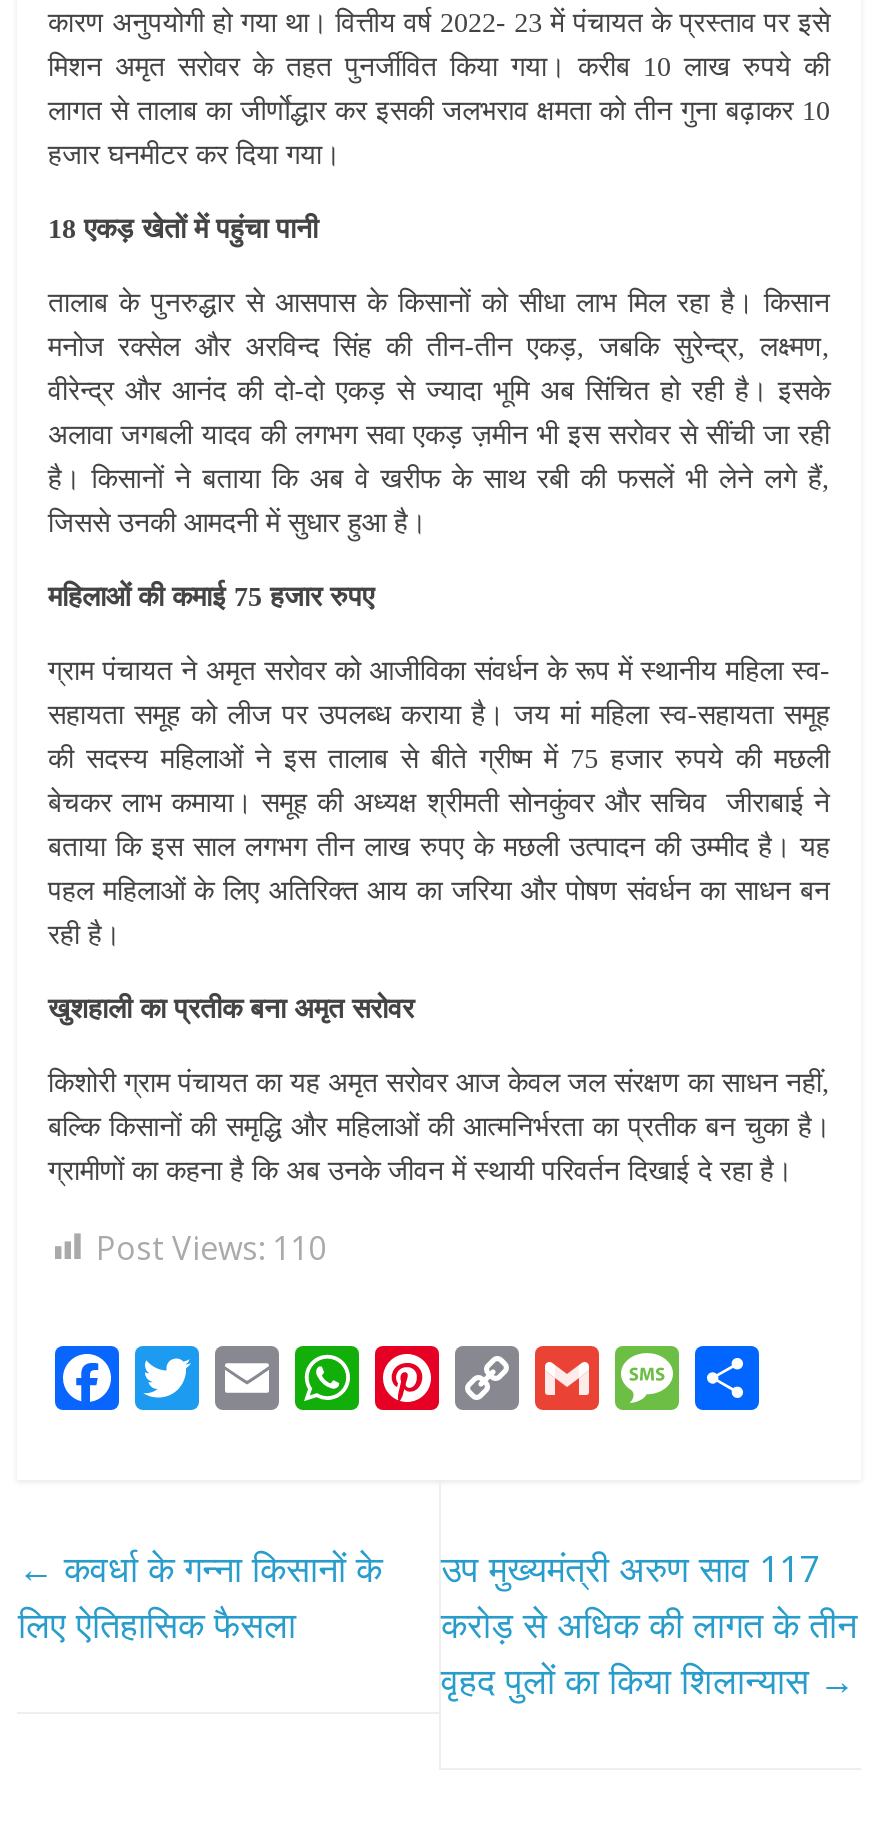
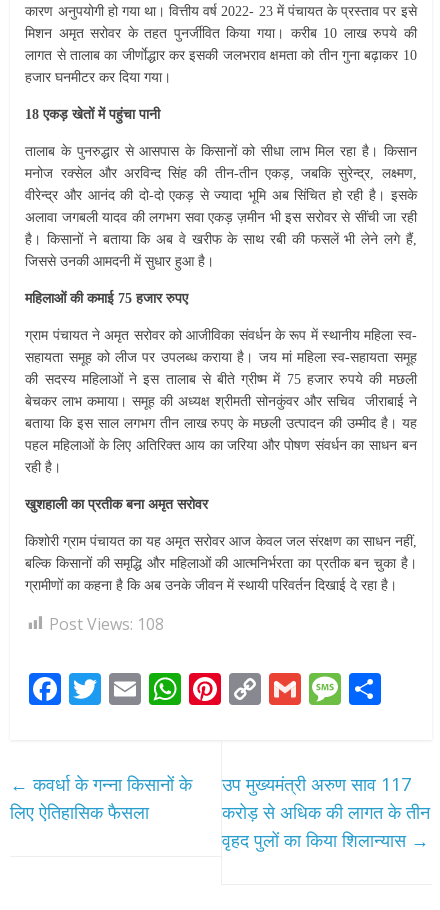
- Post Views: 110
+ Post Views: 108
